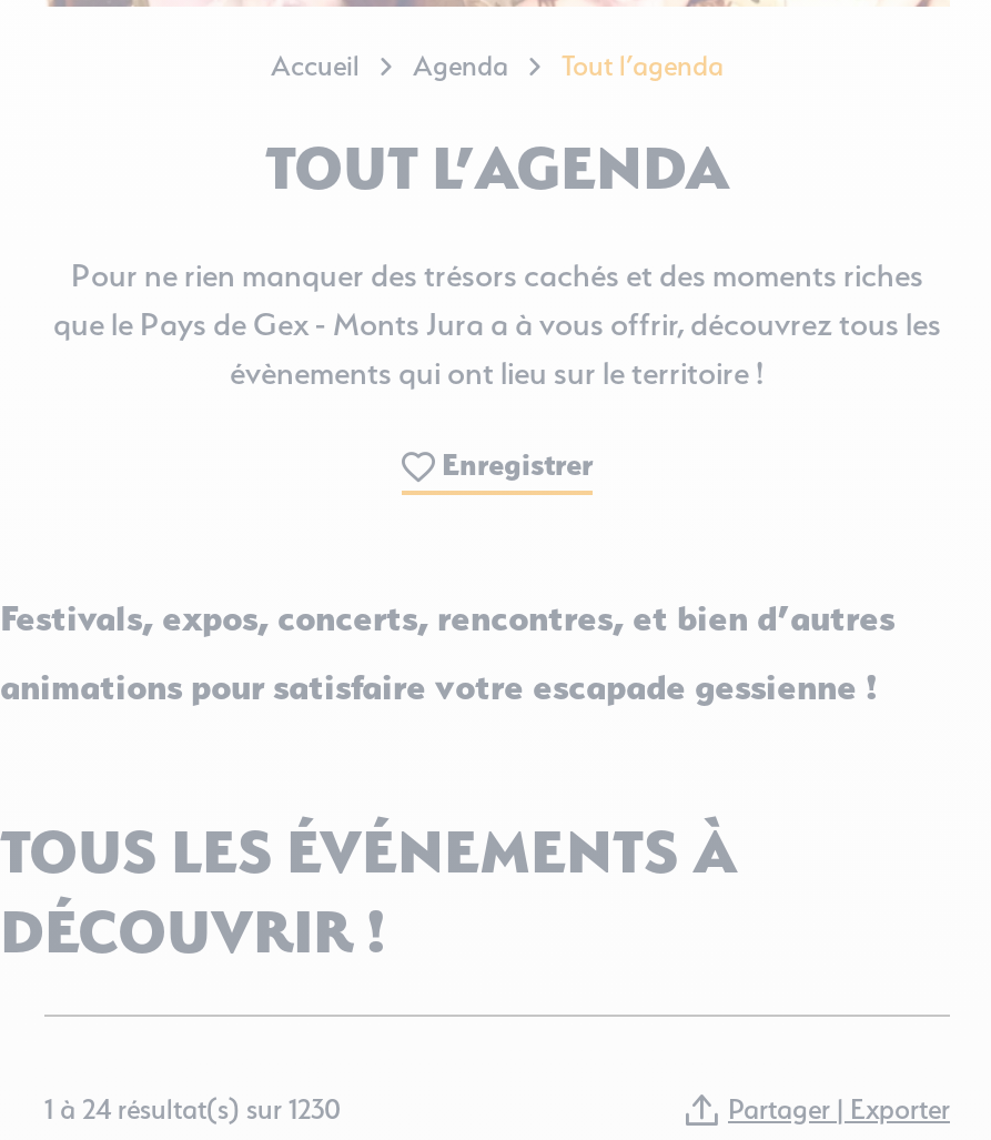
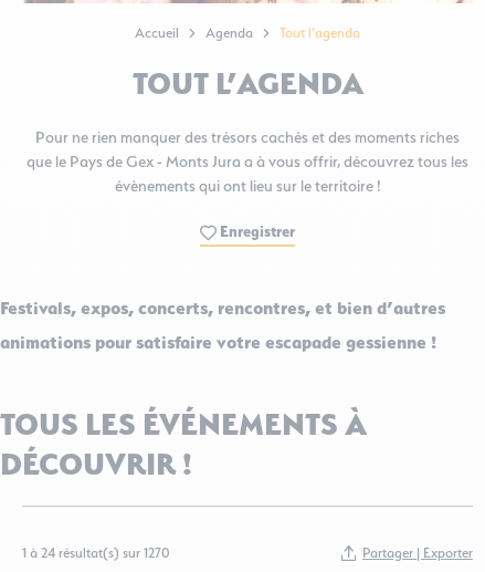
- 1 à 24 résultat(s) sur 1230
+ 1 à 24 résultat(s) sur 1270
